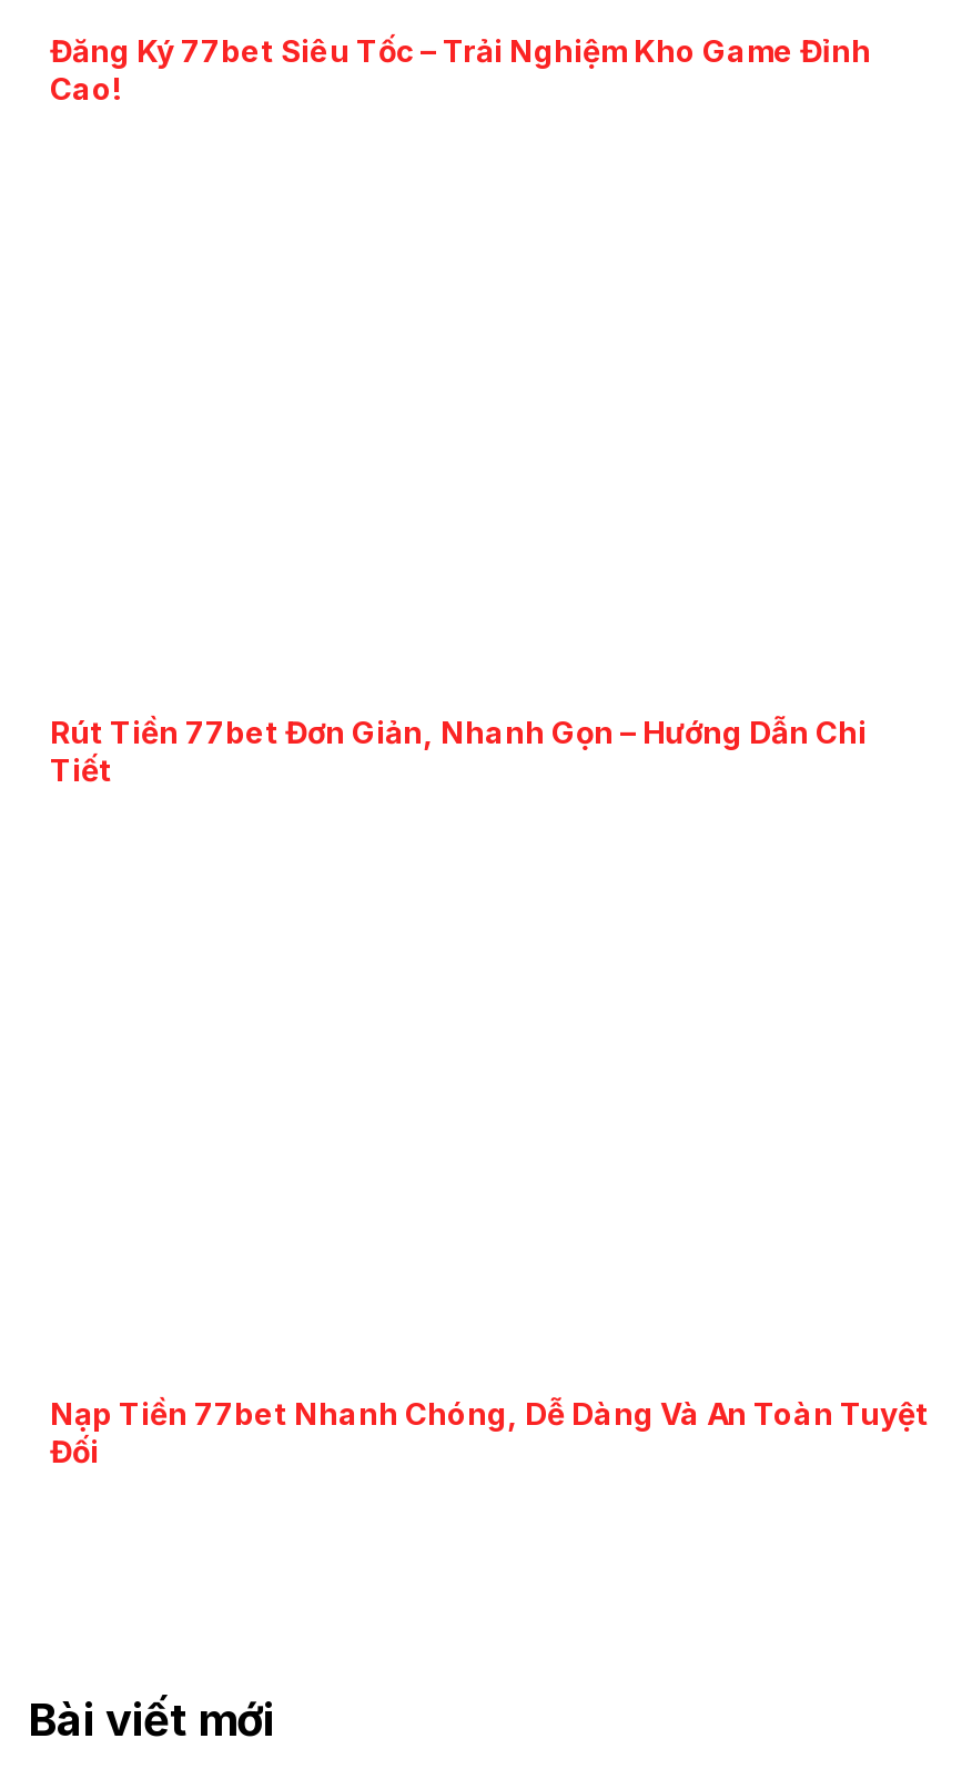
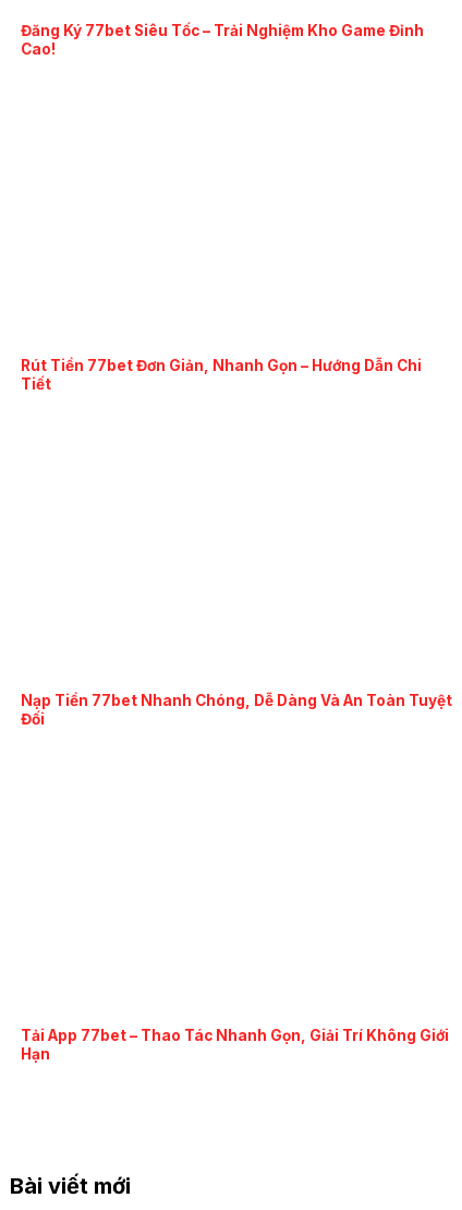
+ Tải App 77bet – Thao Tác Nhanh Gọn, Giải Trí Không Giới
+ Hạn
